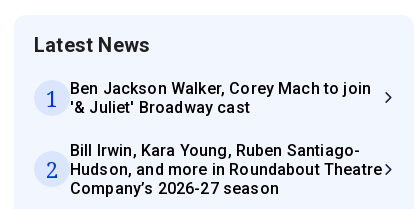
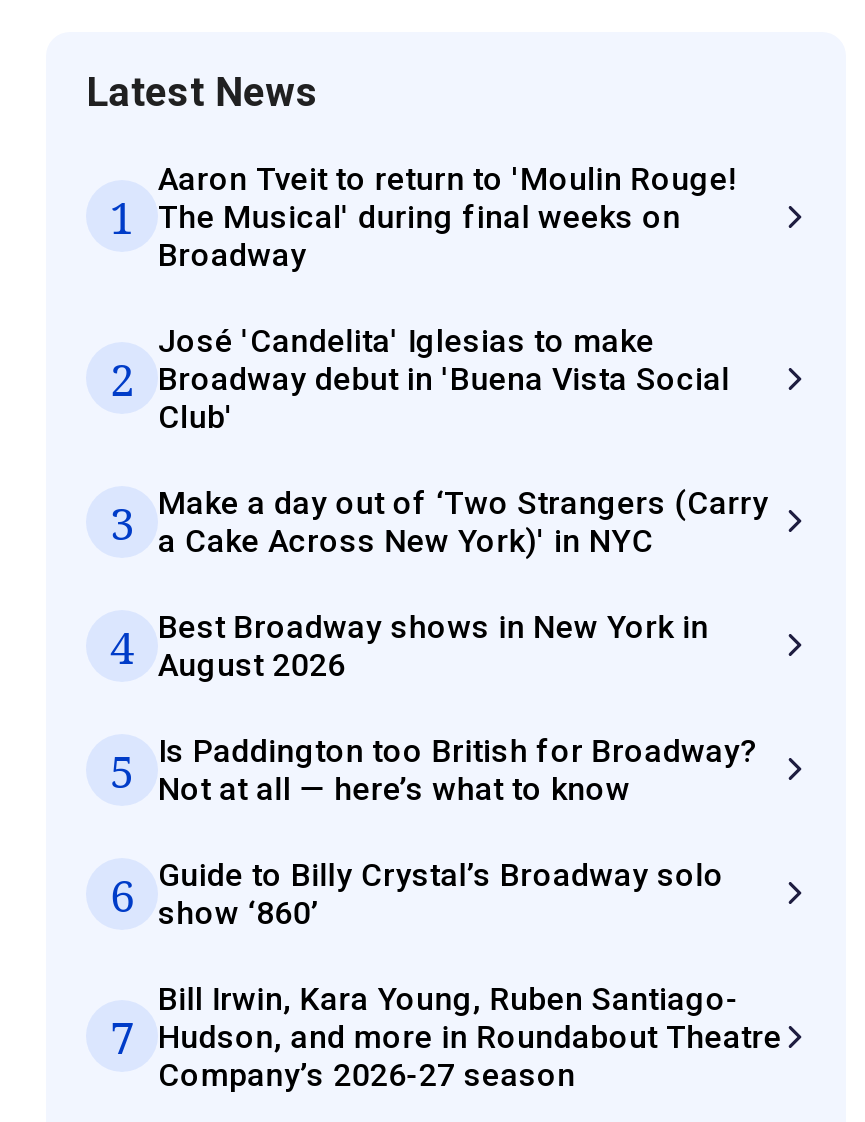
- Ben Jackson Walker, Corey Mach to join
- '& Juliet' Broadway cast
+ Aaron Tveit to return to 'Moulin Rouge!
+ The Musical' during final weeks on
+ Broadway

+ José 'Candelita' Iglesias to make
+ Broadway debut in 'Buena Vista Social
+ Club'
+ 3
+ Make a day out of ‘Two Strangers (Carry
+ a Cake Across New York)' in NYC
+ 4
+ Best Broadway shows in New York in
+ August 2026
+ 5
+ Is Paddington too British for Broadway?
+ Not at all — here’s what to know
+ 6
+ Guide to Billy Crystal’s Broadway solo
+ show ‘860’
+ 7
